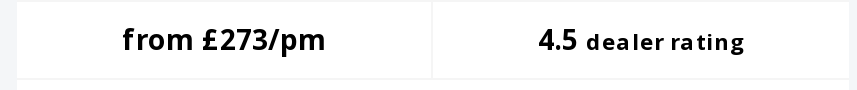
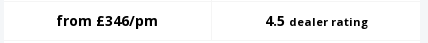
- from £273/pm
+ from £346/pm
